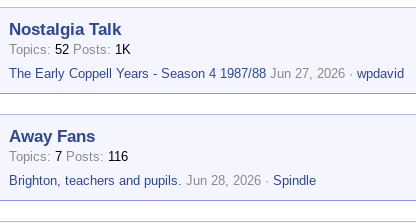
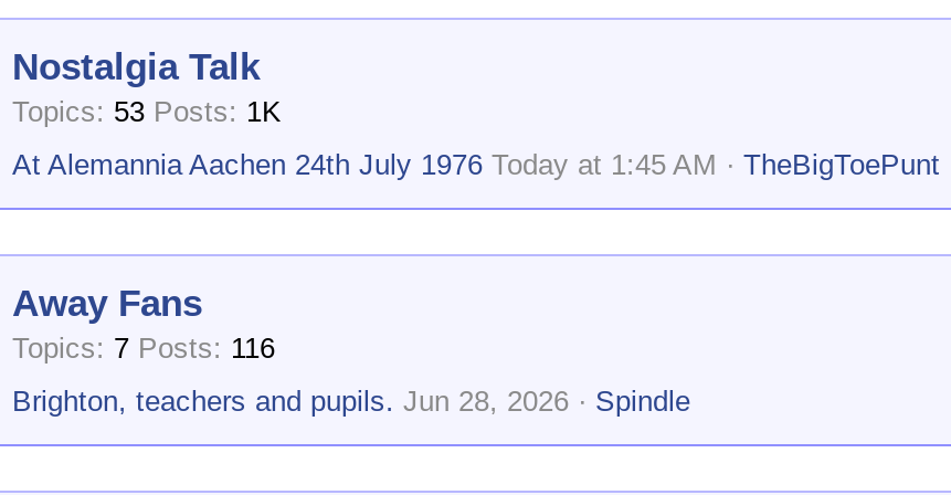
- Topics 52 Posts 1K
+ Topics 53 Posts 1K

- The Early Coppell Years - Season 4 1987/88 Jun 27, 2026
- wpdavid
+ At Alemannia Aachen 24th July 1976 Today at 1:45 AM
+ TheBigToePunt
